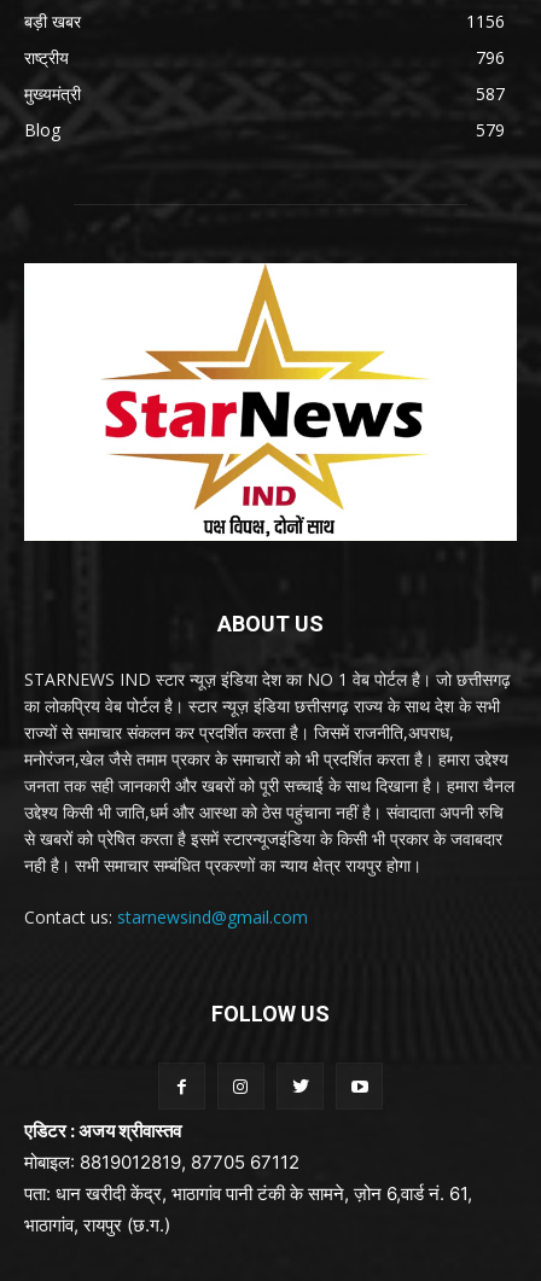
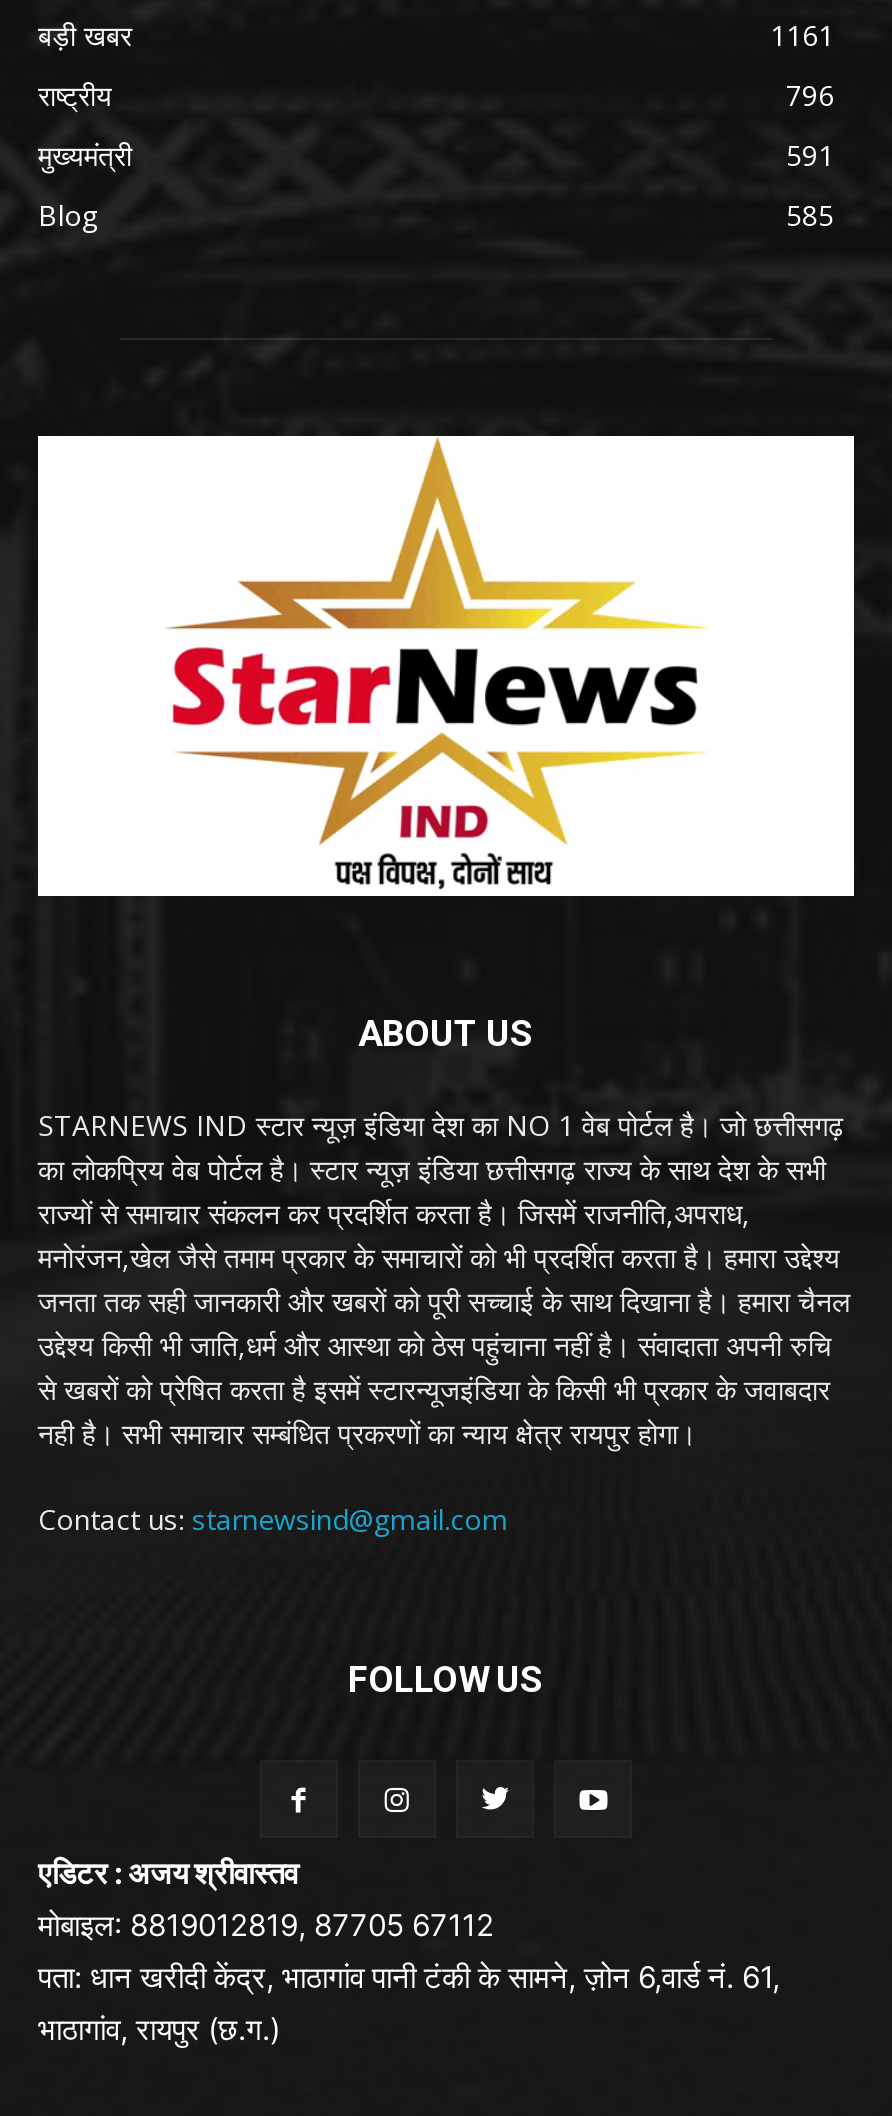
- 1156
+ 1161

- 587
+ 591

- 579
+ 585
